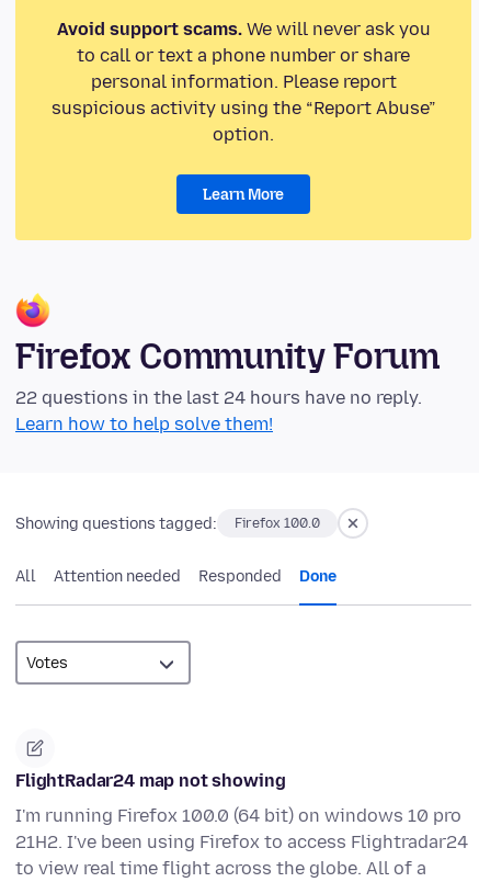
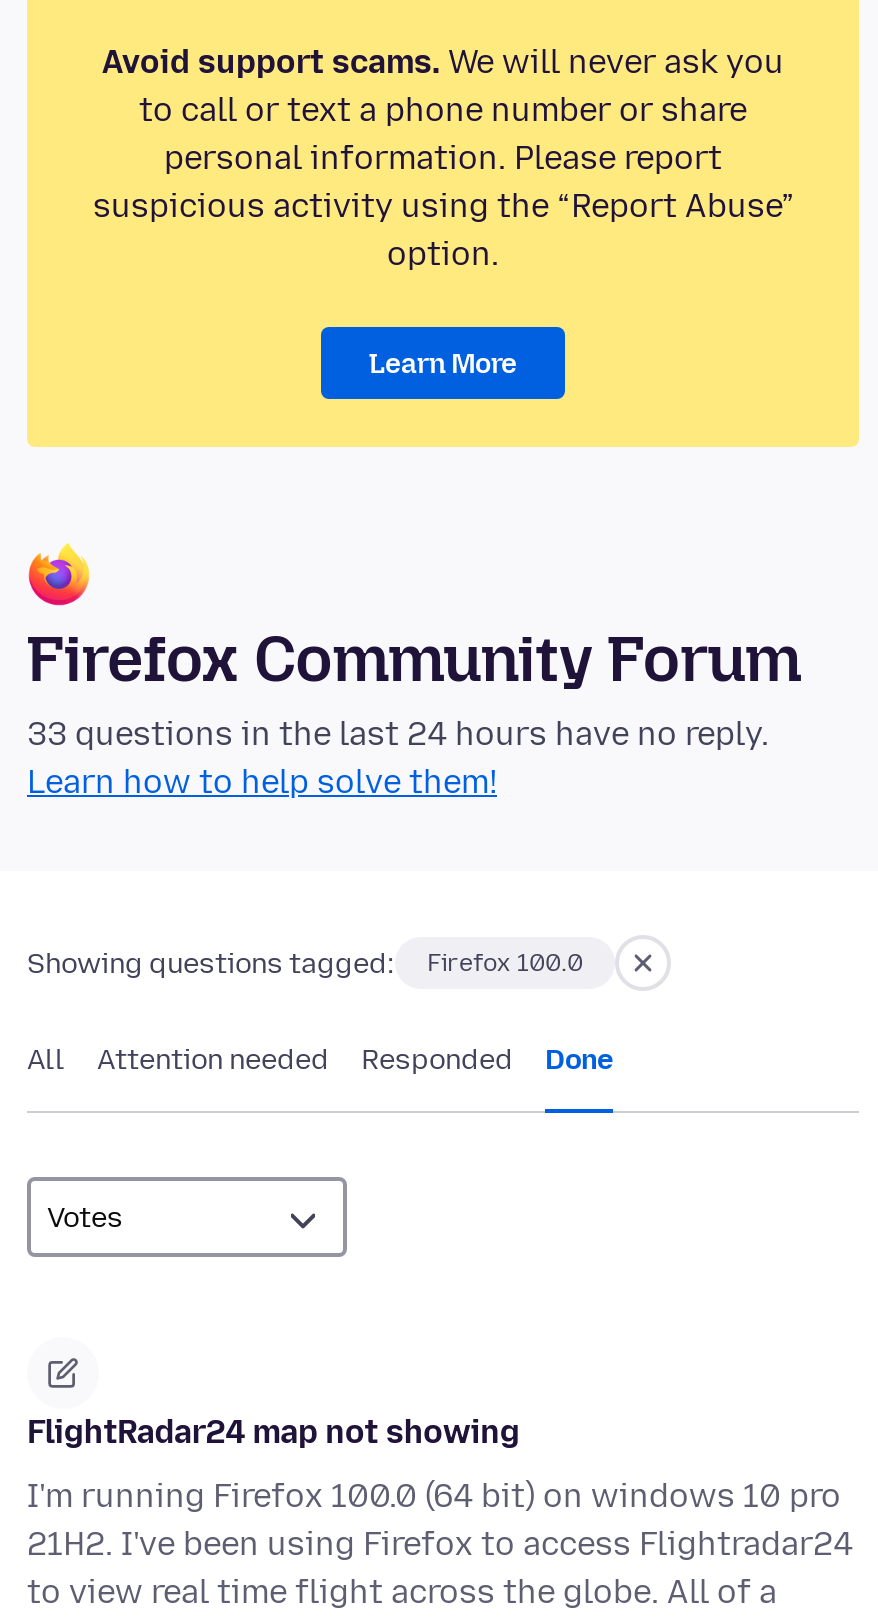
- 22 questions in the last 24 hours have no reply.
+ 33 questions in the last 24 hours have no reply.
